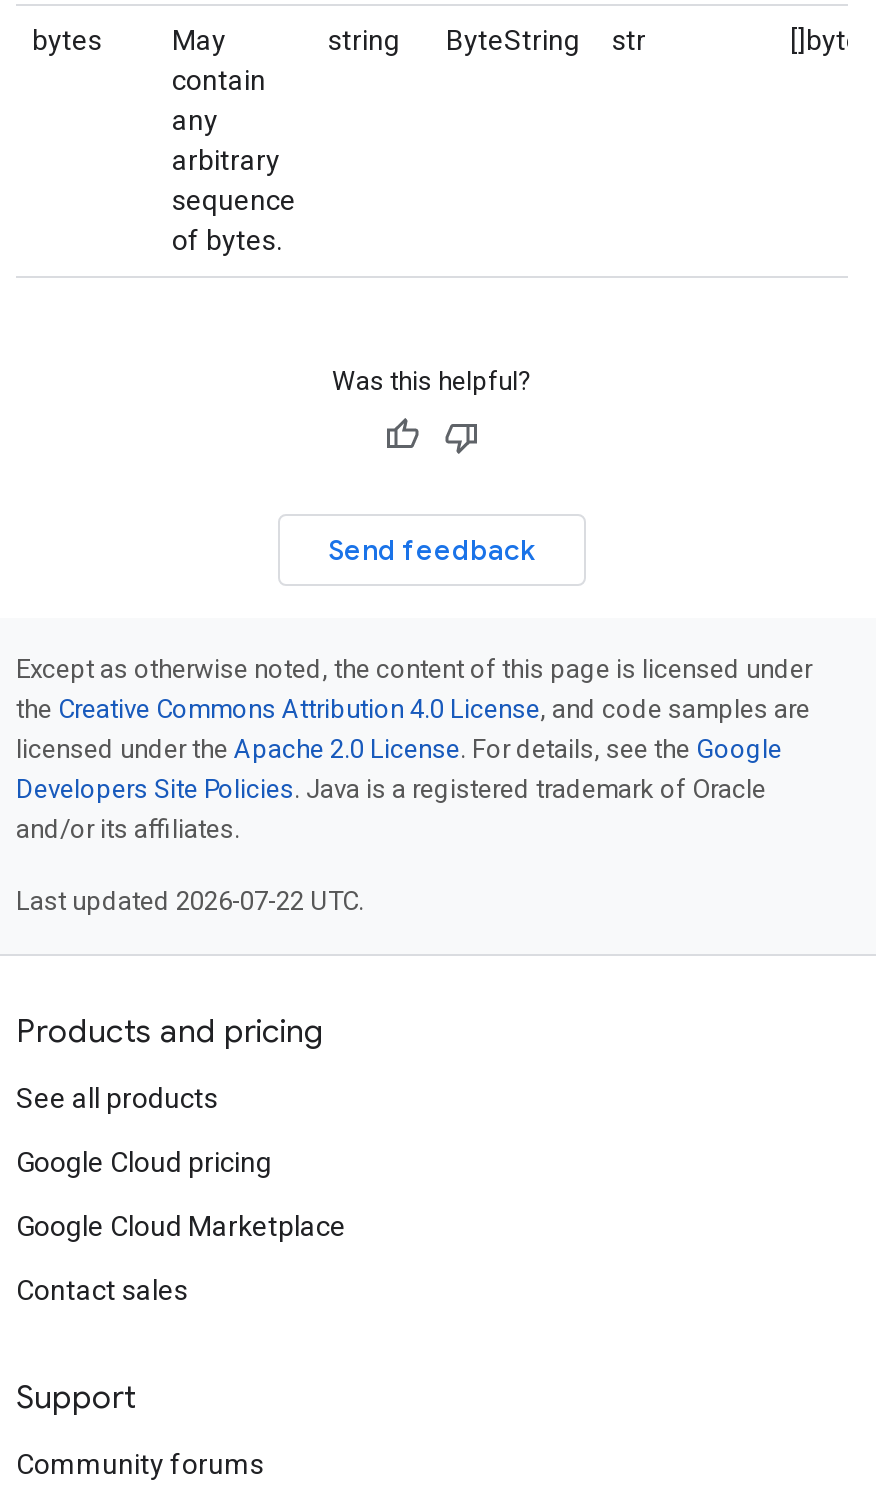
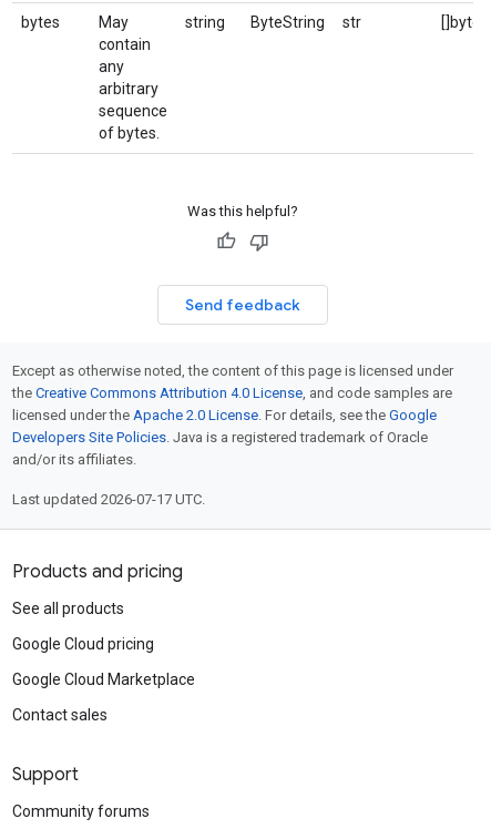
- Last updated 2026-07-22 UTC.
+ Last updated 2026-07-17 UTC.
